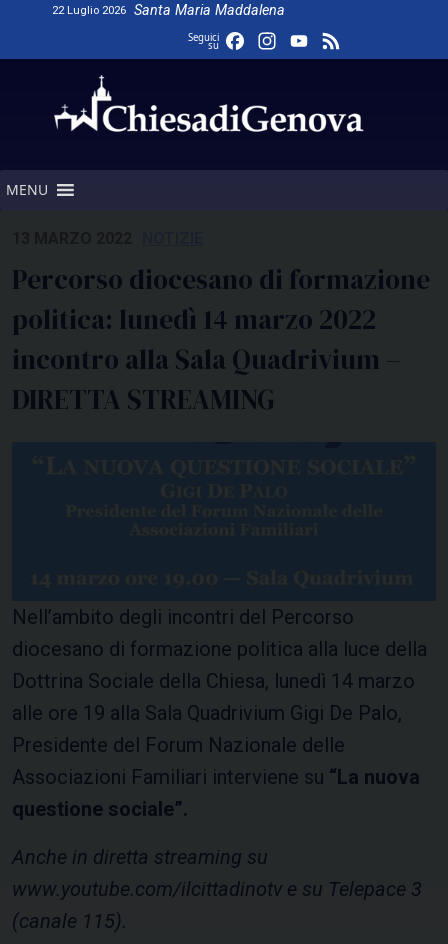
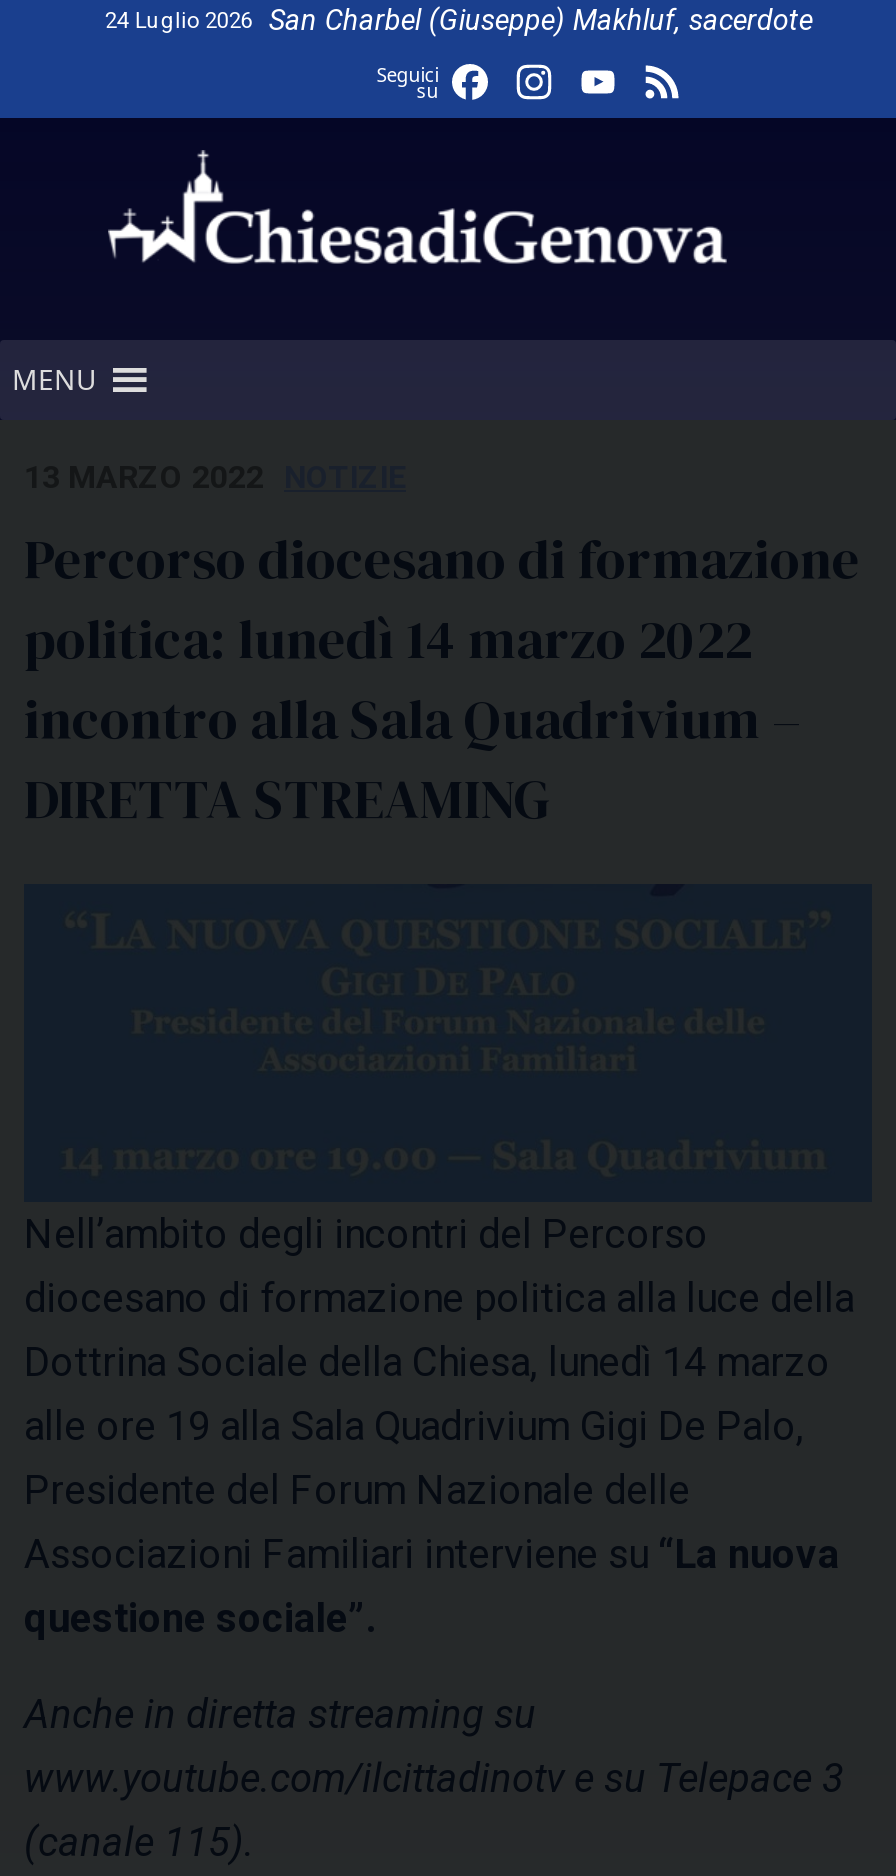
- 22 Luglio 2026
- Santa Maria Maddalena
+ 24 Luglio 2026
+ San Charbel (Giuseppe) Makhluf, sacerdote
